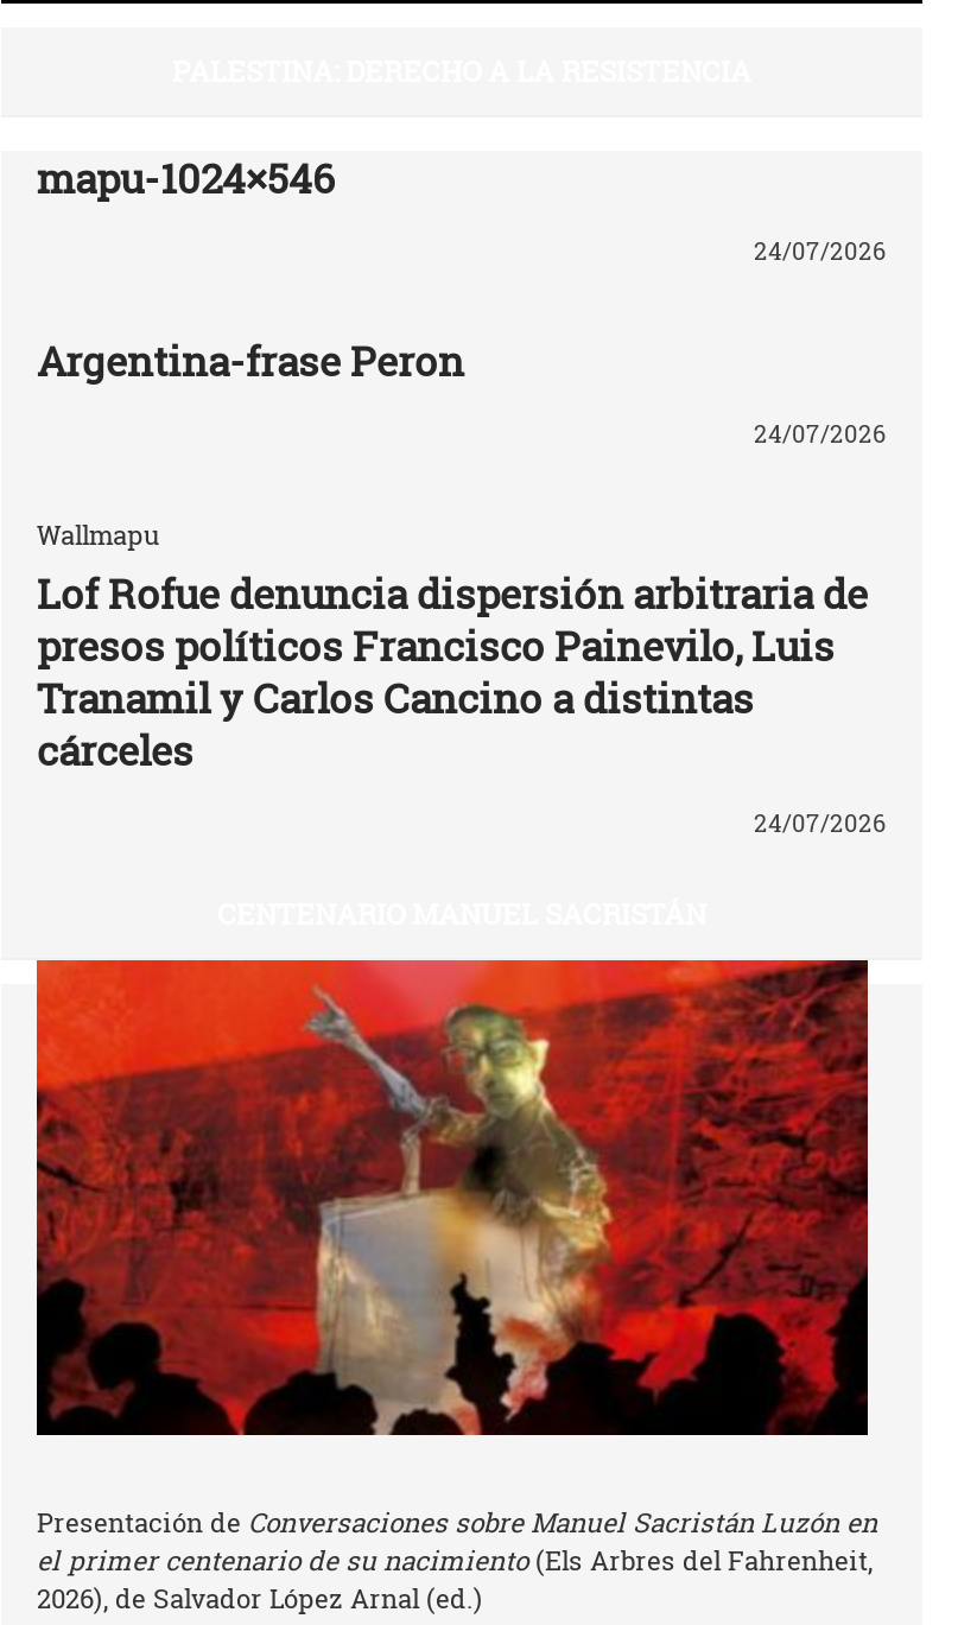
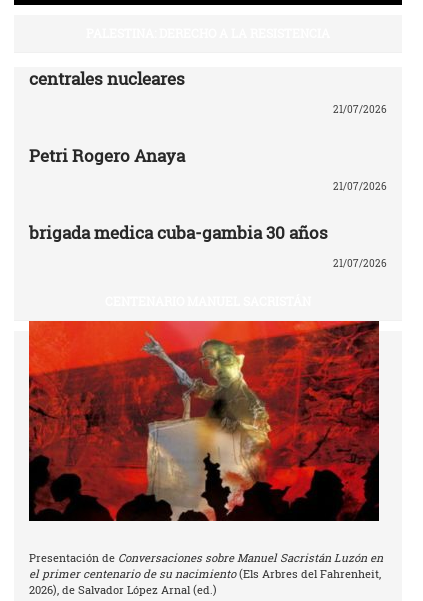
- mapu-1024×546
+ centrales nucleares

- 24/07/2026
+ 21/07/2026

- Argentina-frase Peron
+ Petri Rogero Anaya

- 24/07/2026
+ 21/07/2026

- Wallmapu
- Lof Rofue denuncia dispersión arbitraria de
- presos políticos Francisco Painevilo, Luis
- Tranamil y Carlos Cancino a distintas
- cárceles
+ brigada medica cuba-gambia 30 años

- 24/07/2026
+ 21/07/2026
